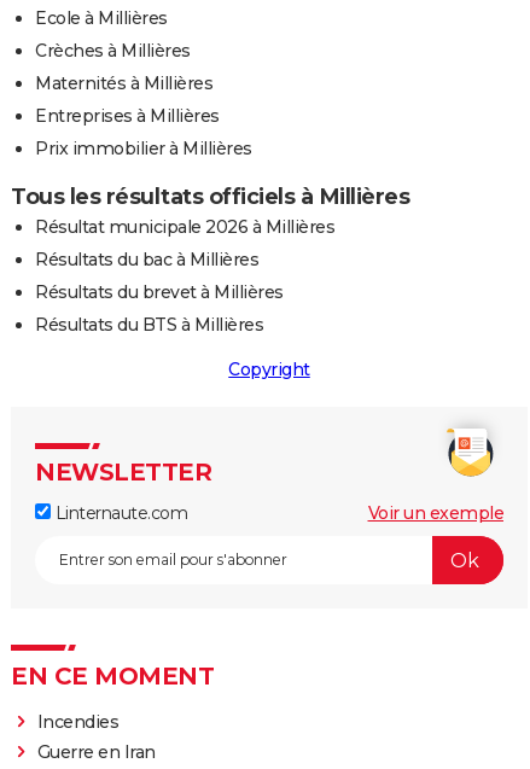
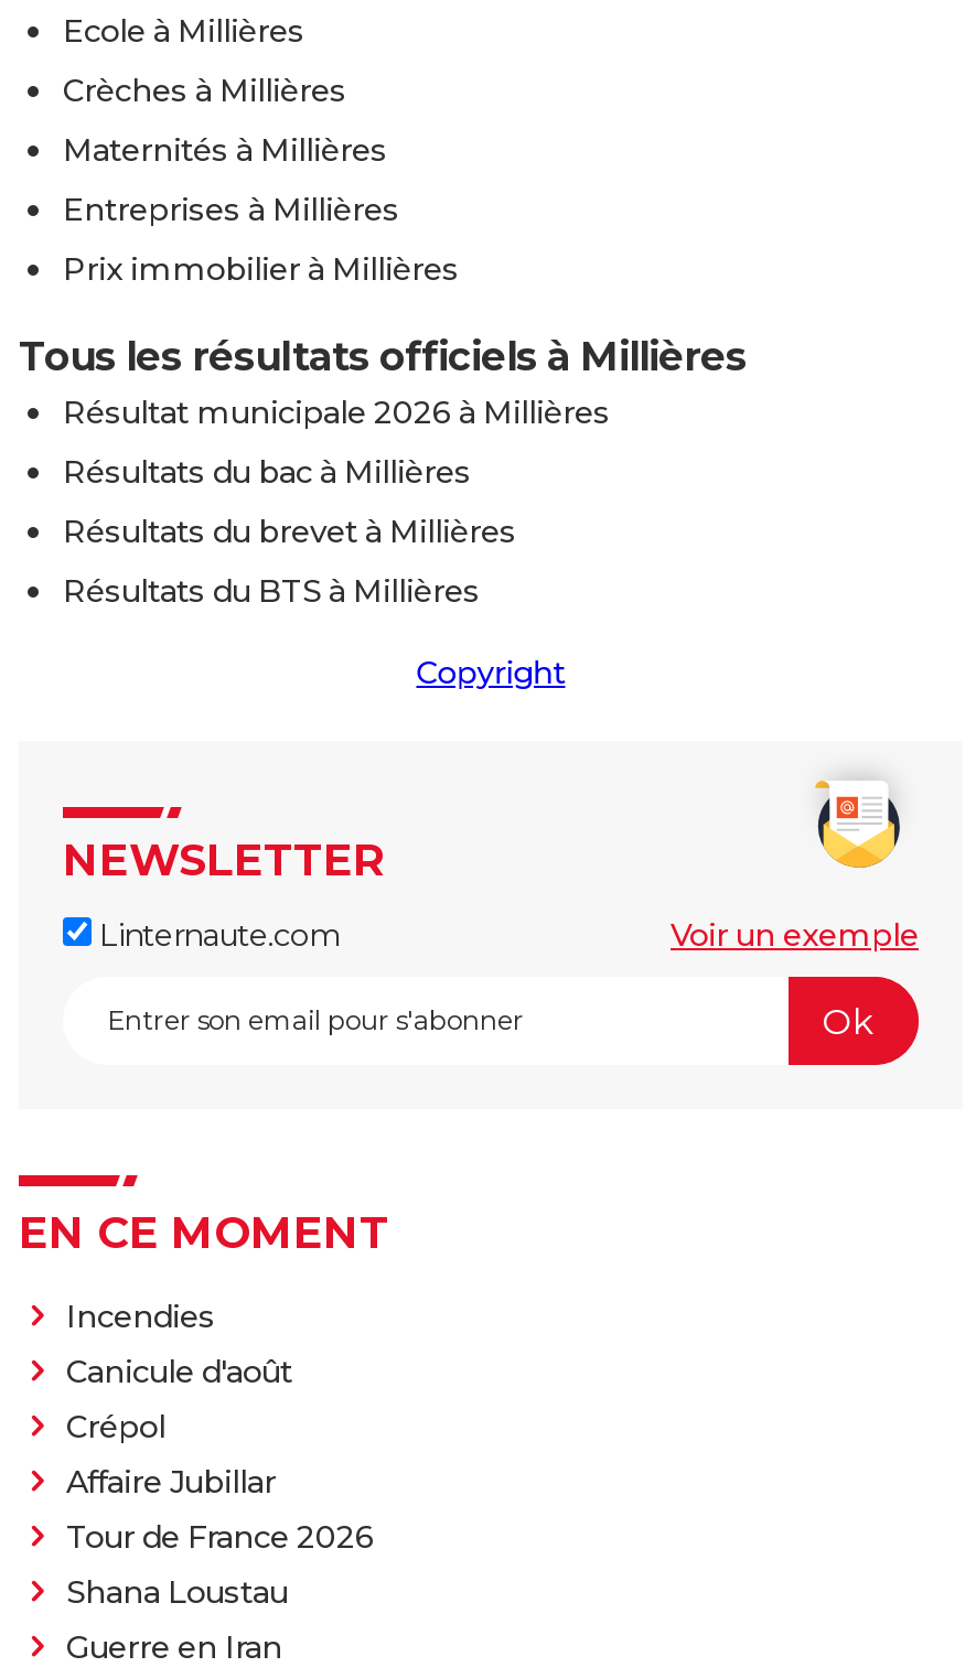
+ Canicule d'août
+ Crépol
+ Affaire Jubillar
+ Tour de France 2026
+ Shana Loustau
